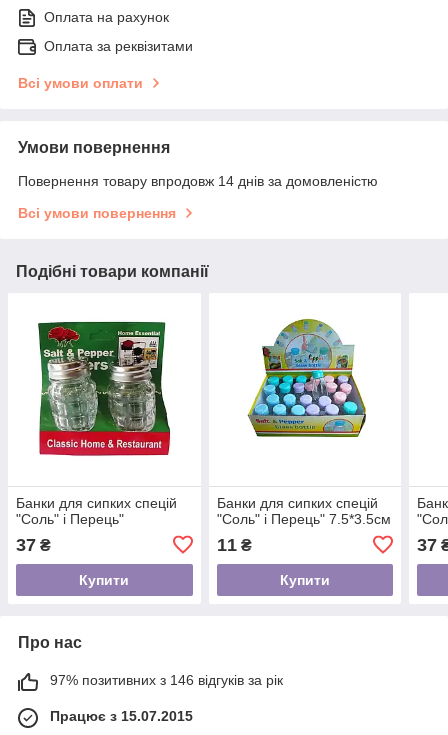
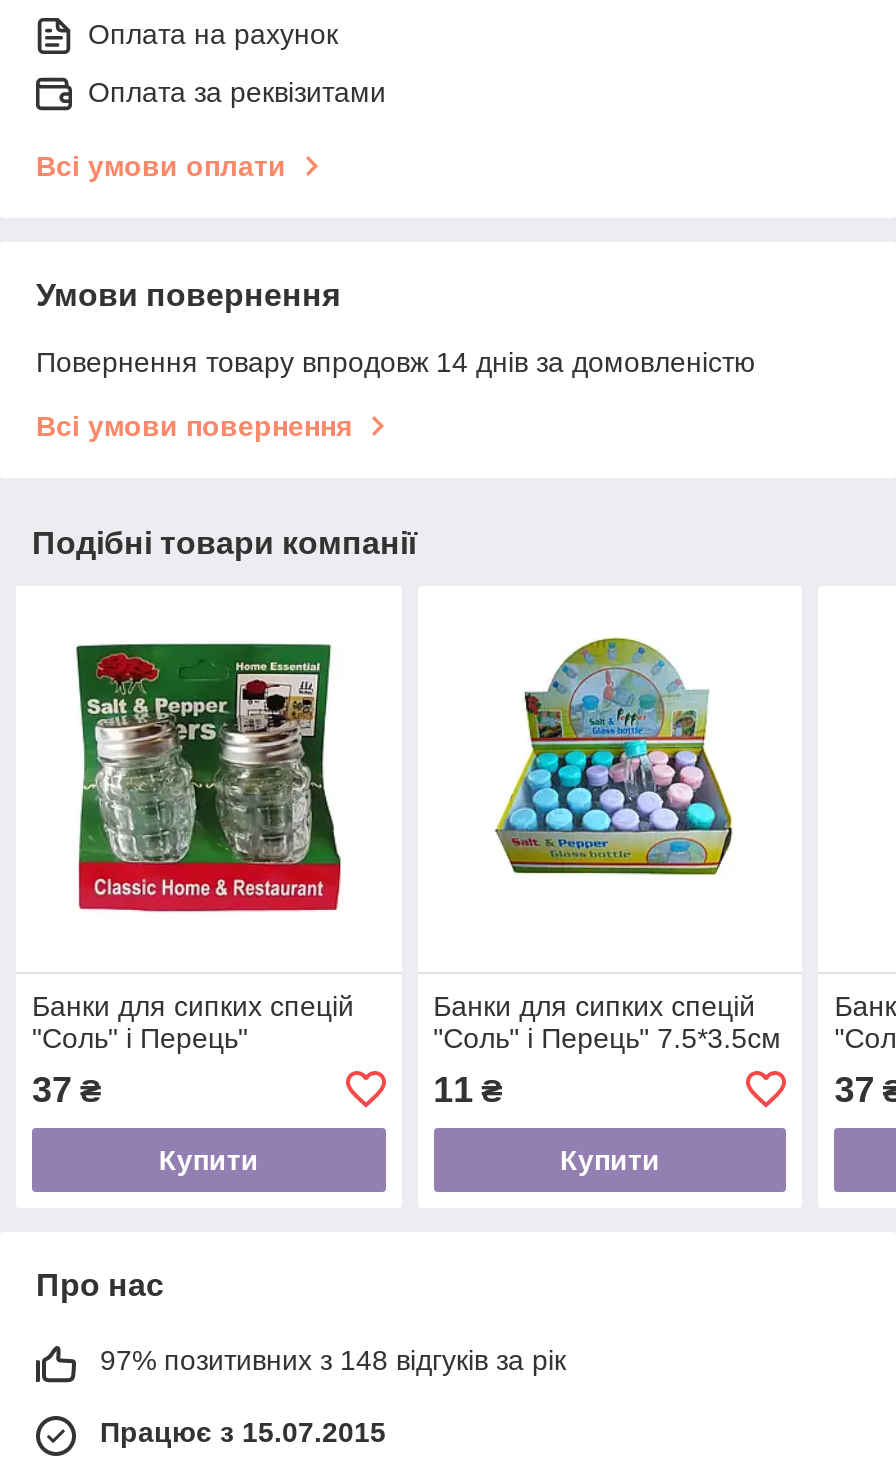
- 97% позитивних з 146 відгуків за рік
+ 97% позитивних з 148 відгуків за рік
